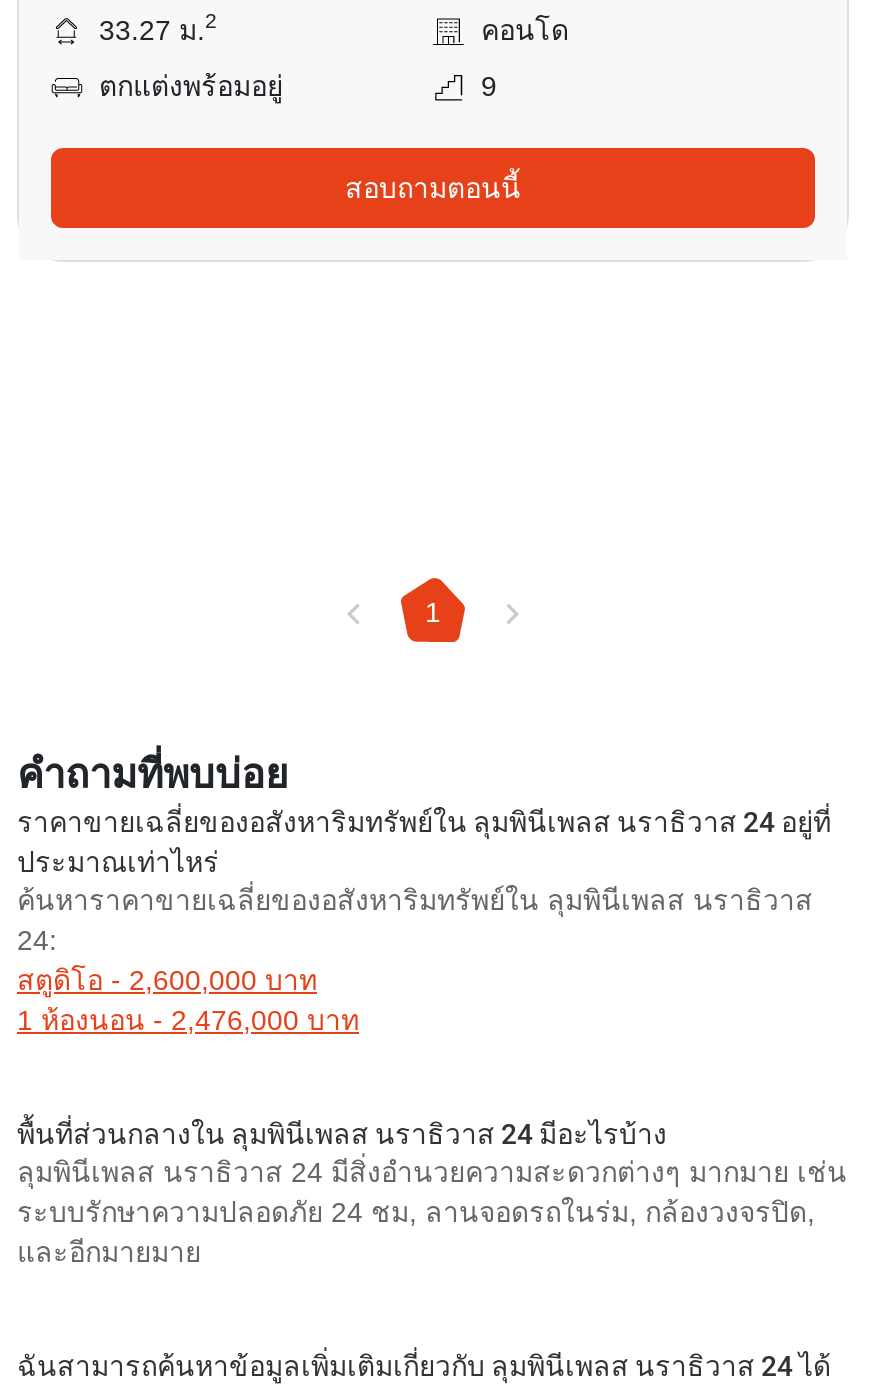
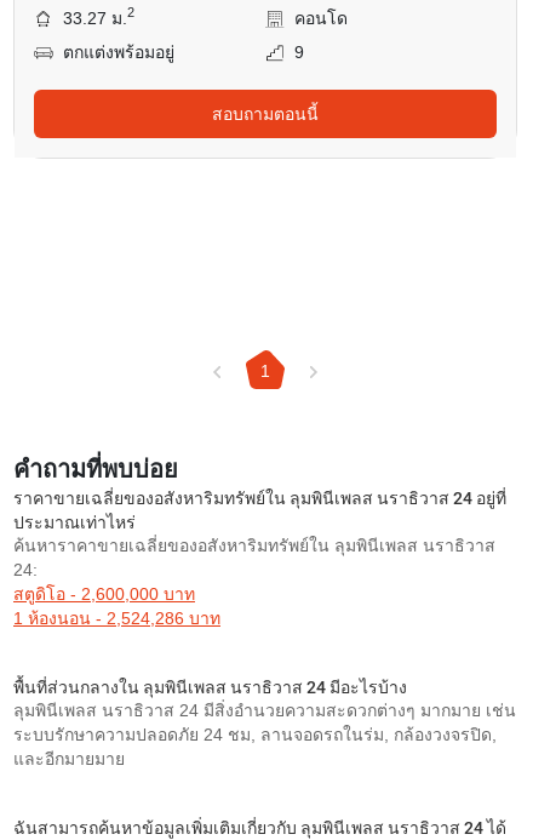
- 1 ห้องนอน - 2,476,000 บาท
+ 1 ห้องนอน - 2,524,286 บาท
